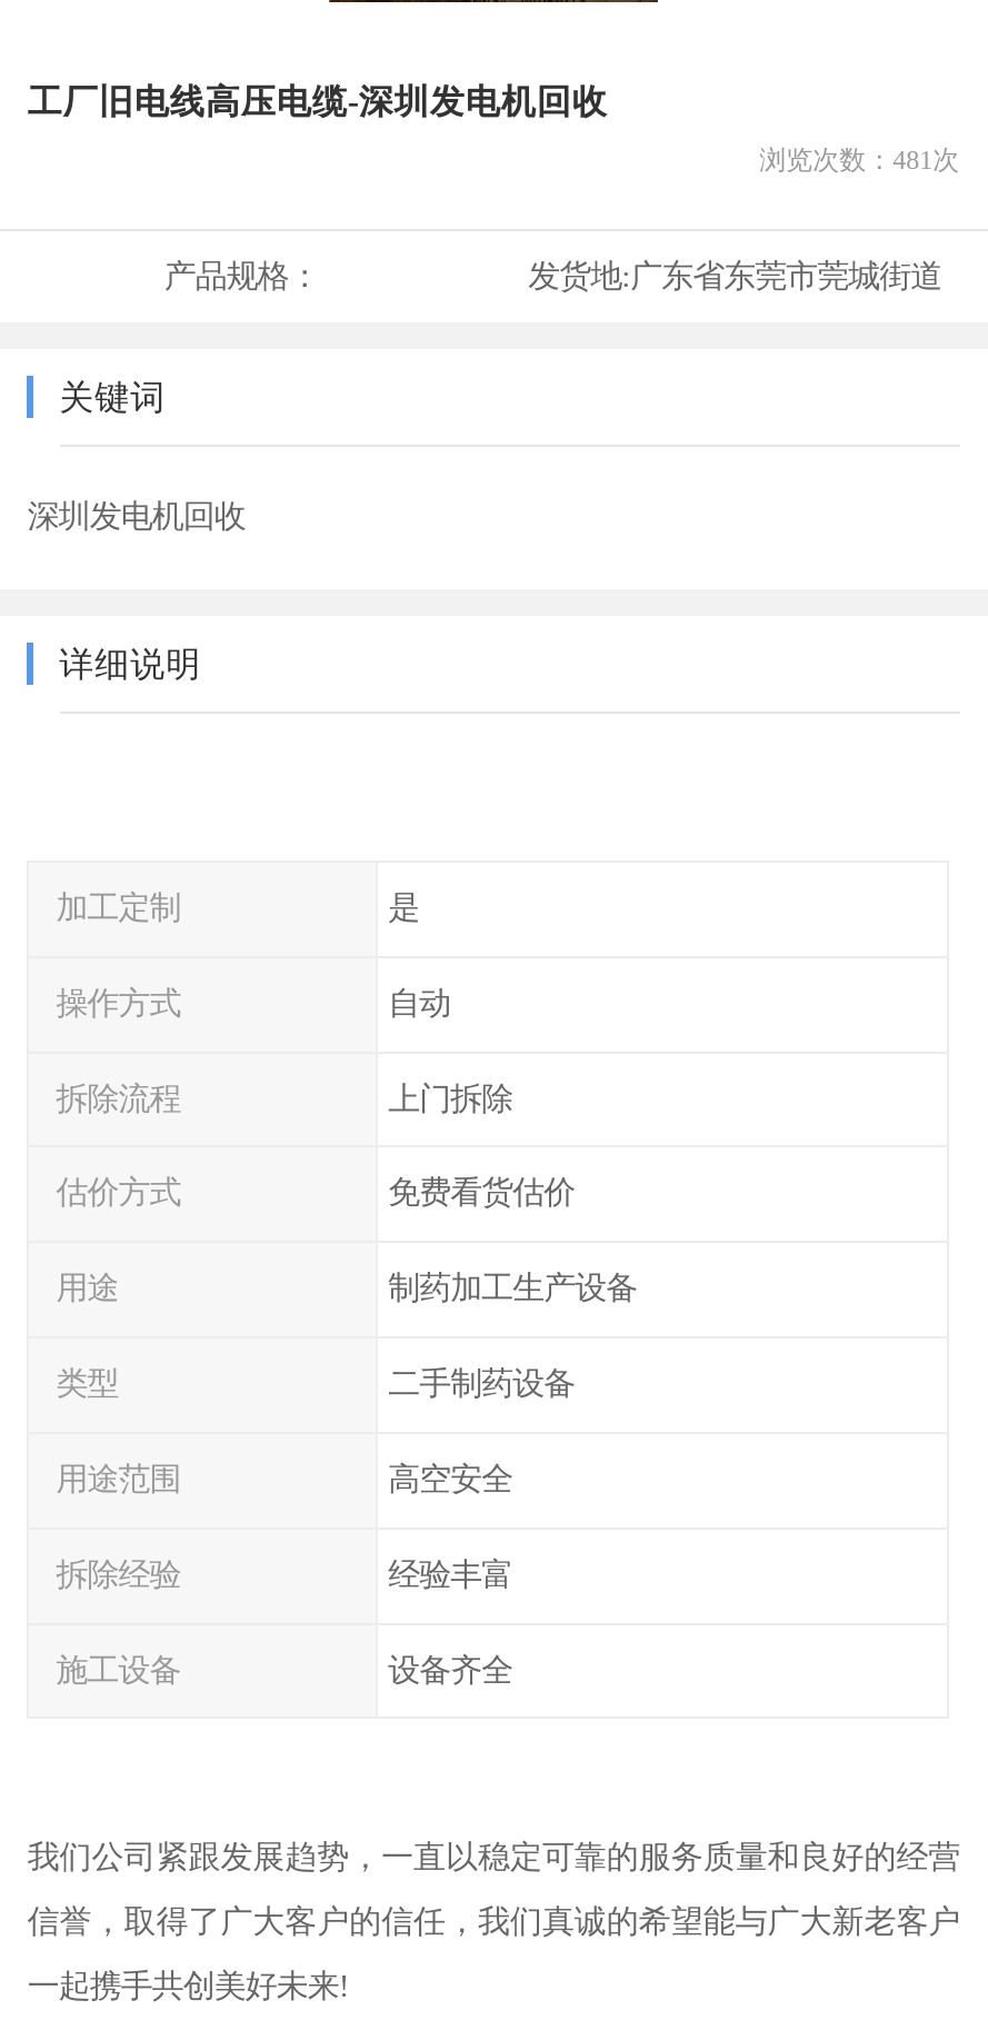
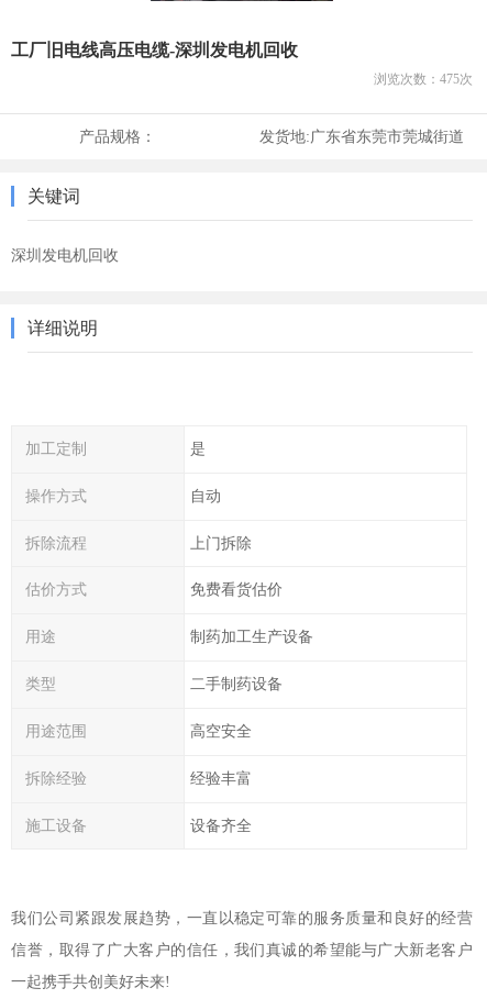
- 浏览次数：481次
+ 浏览次数：475次
